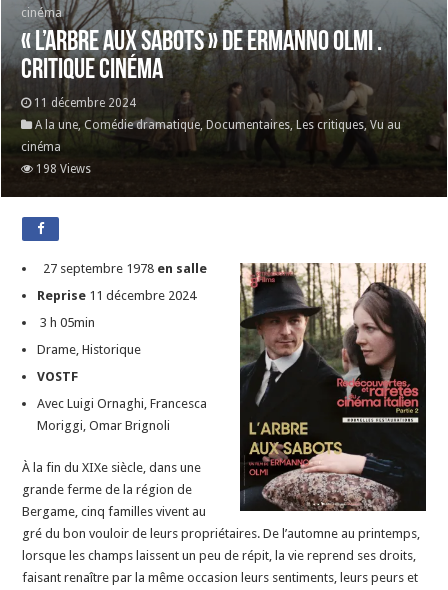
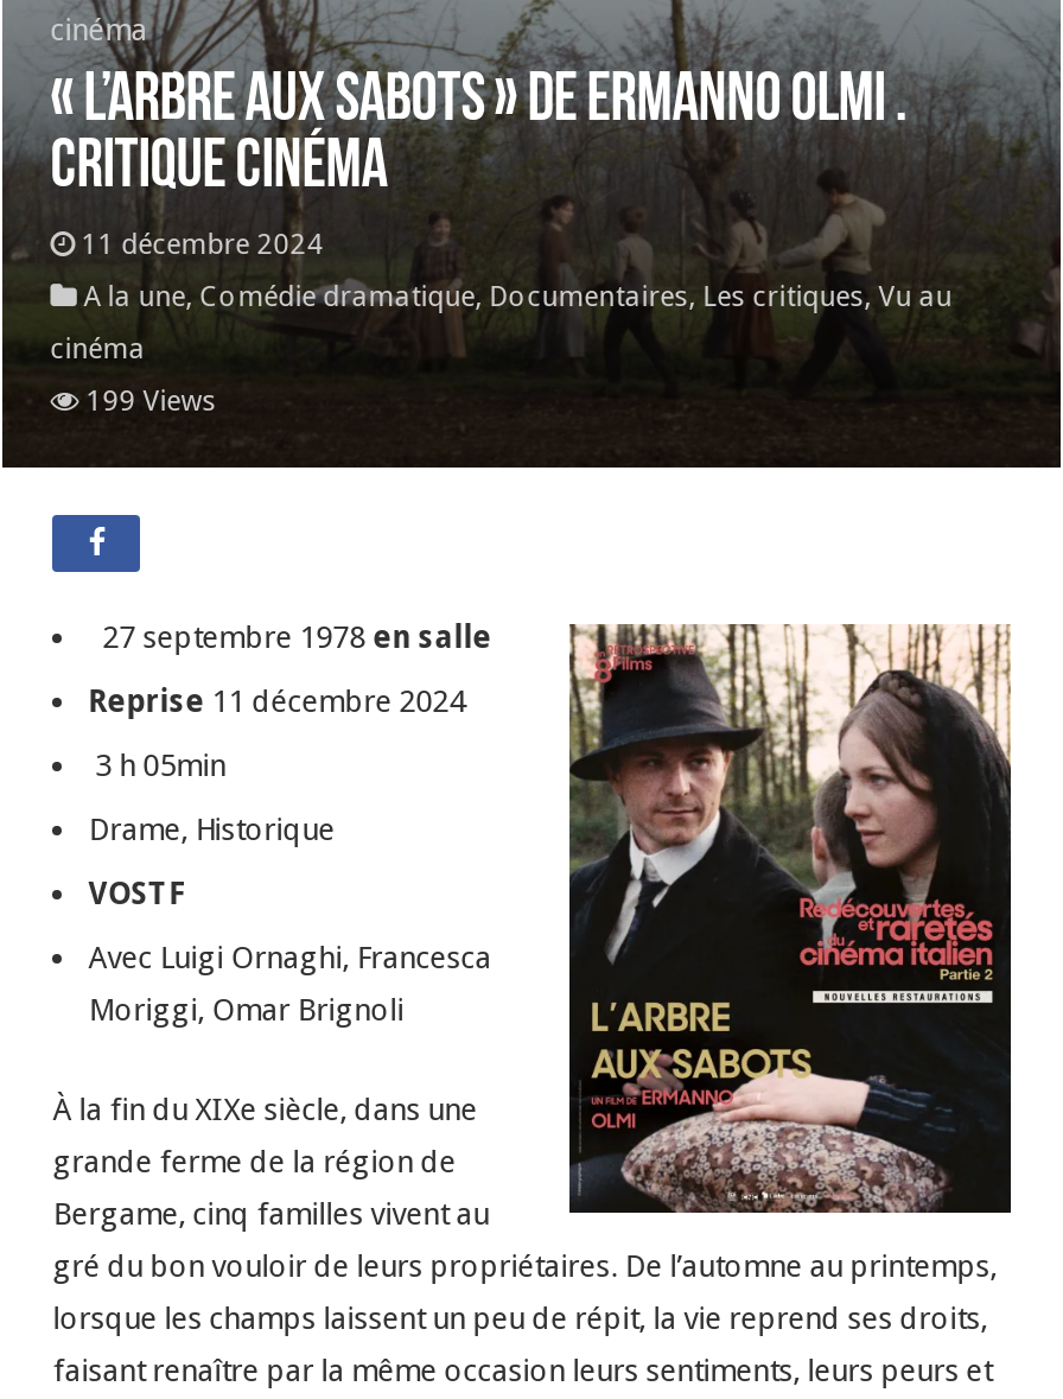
- 198 Views
+ 199 Views
